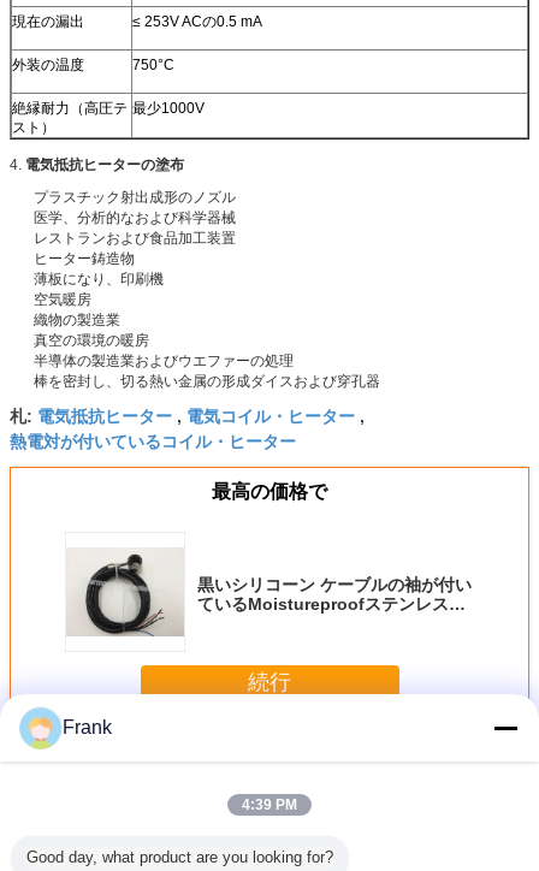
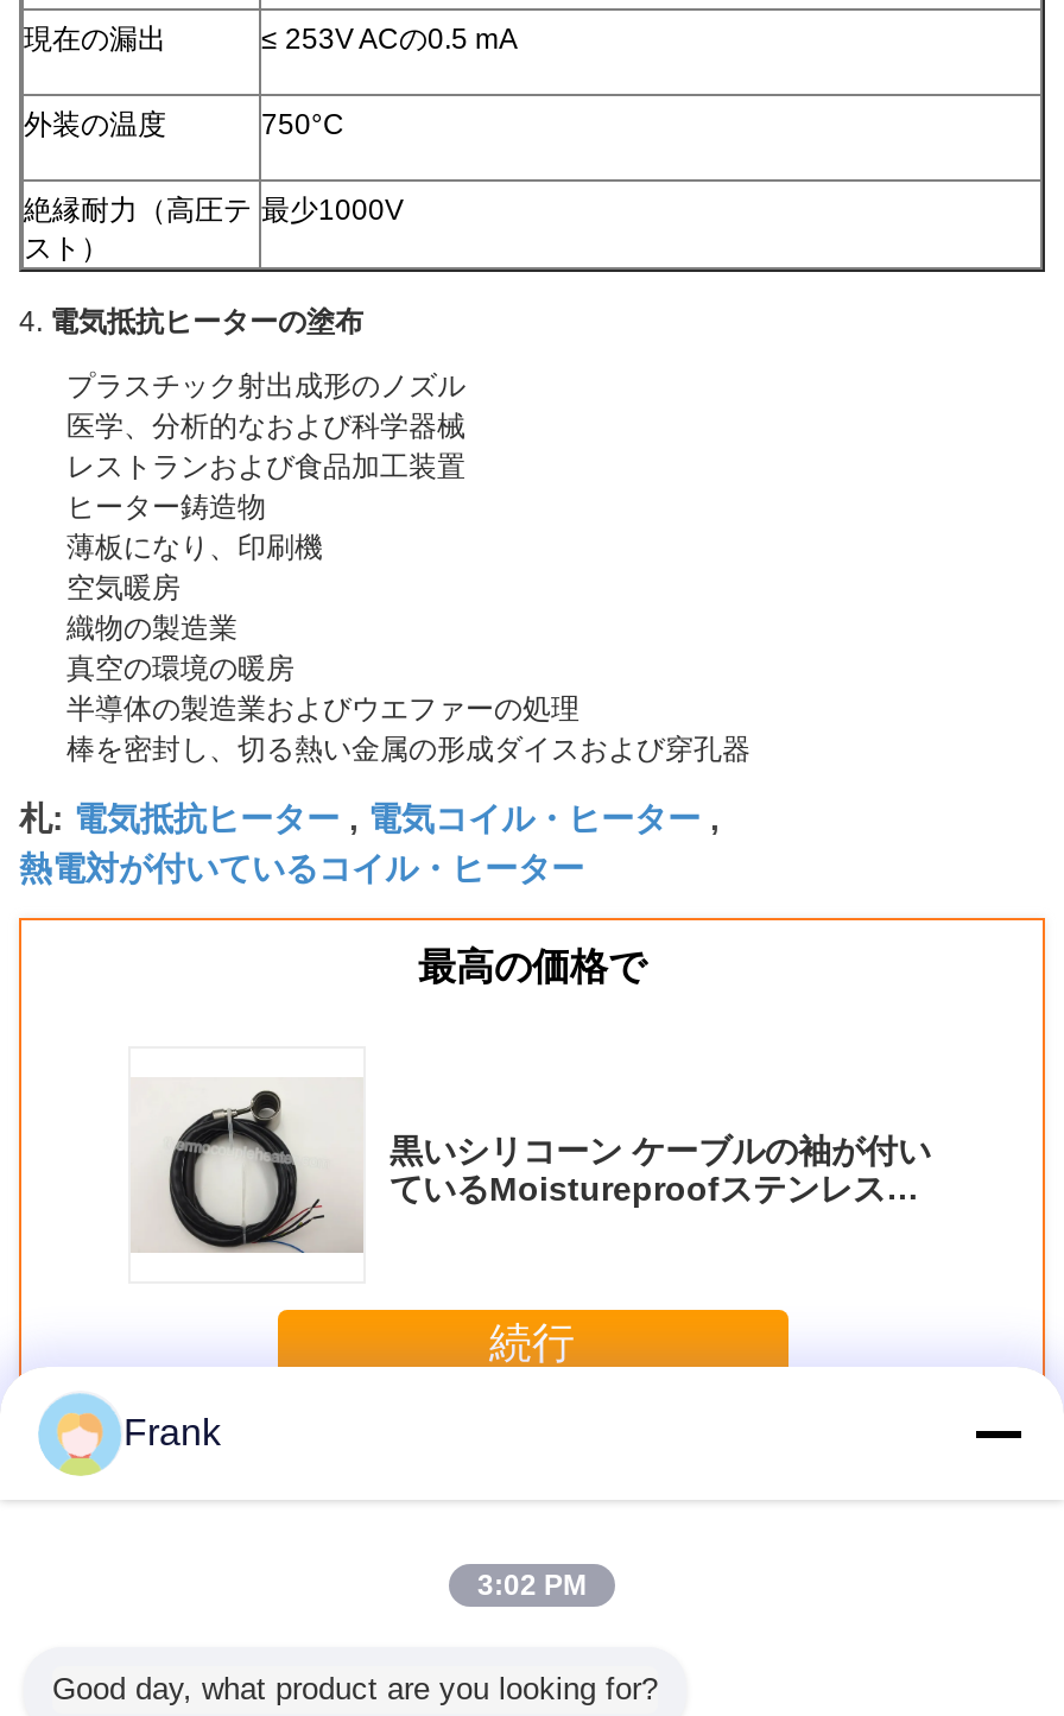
- 4:39 PM
+ 3:02 PM
